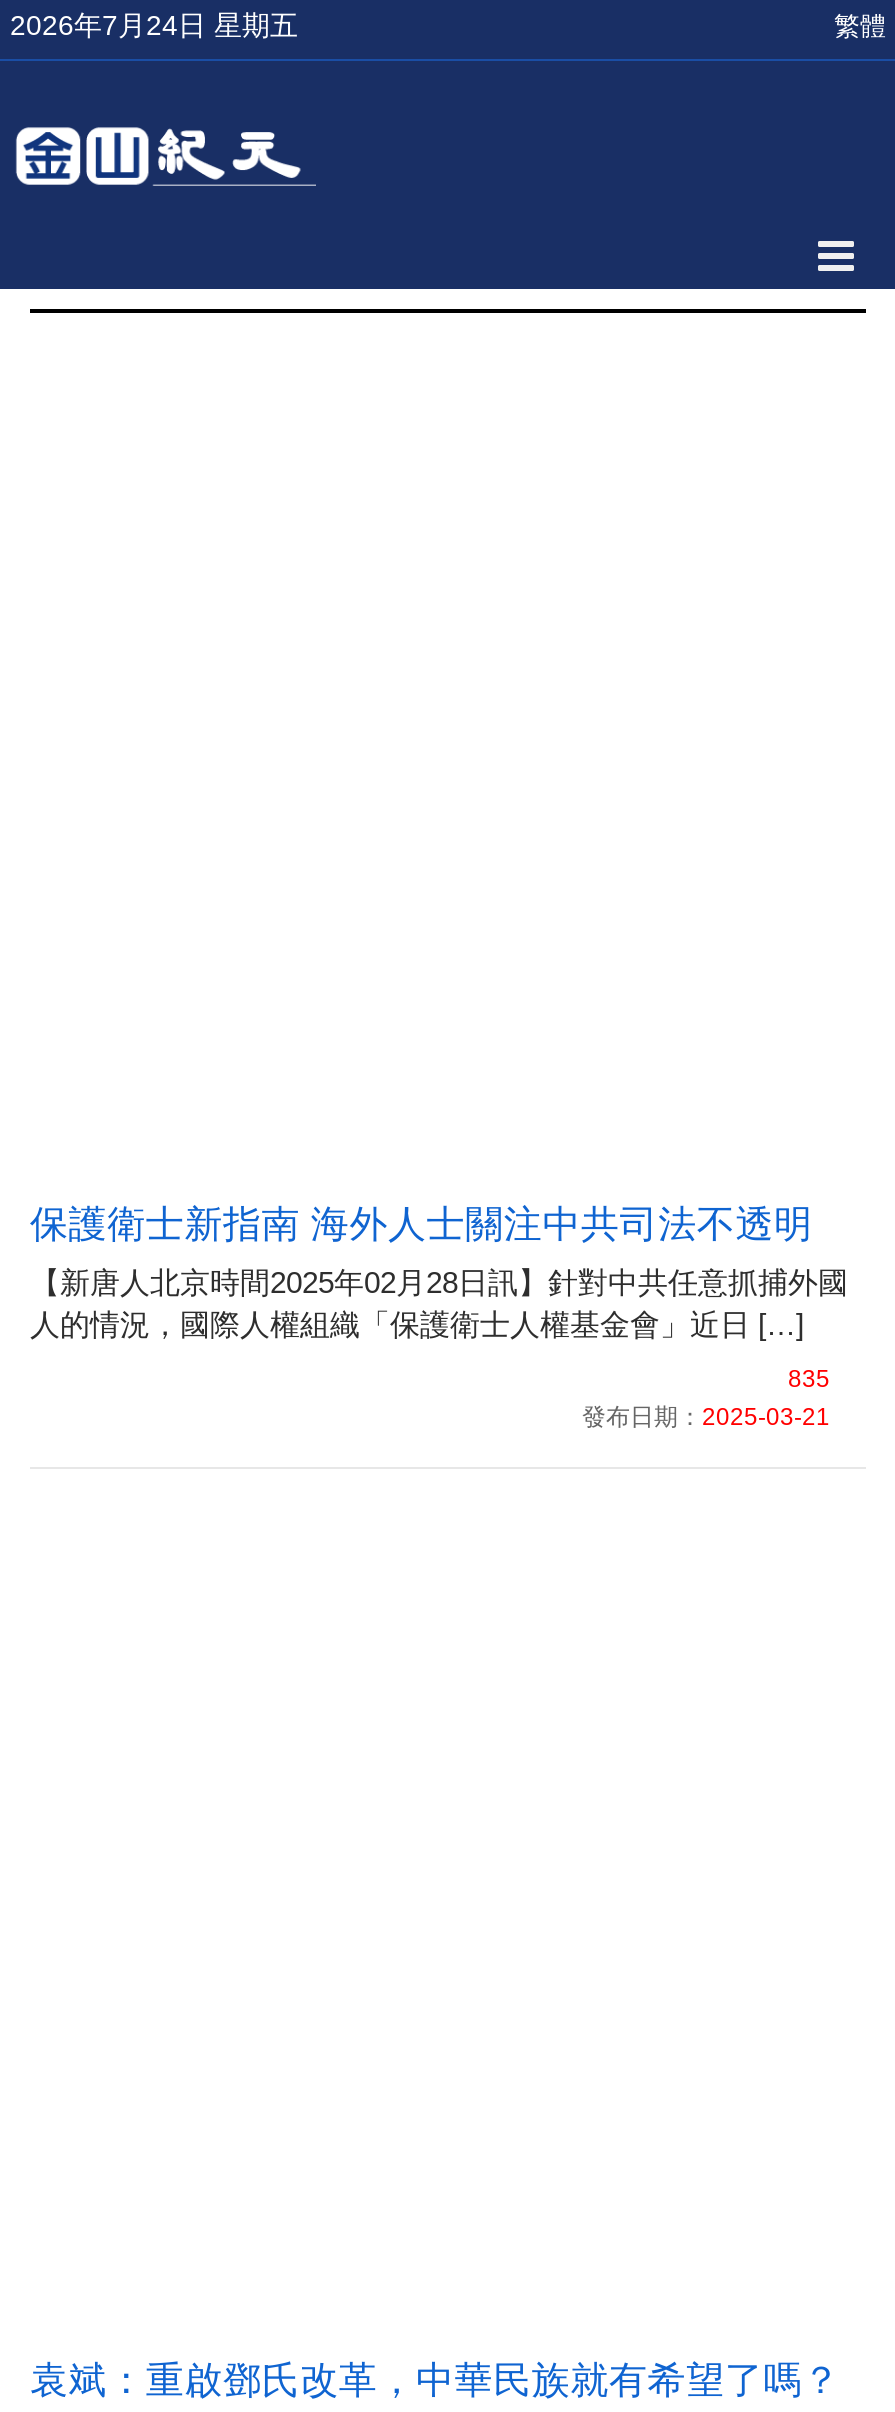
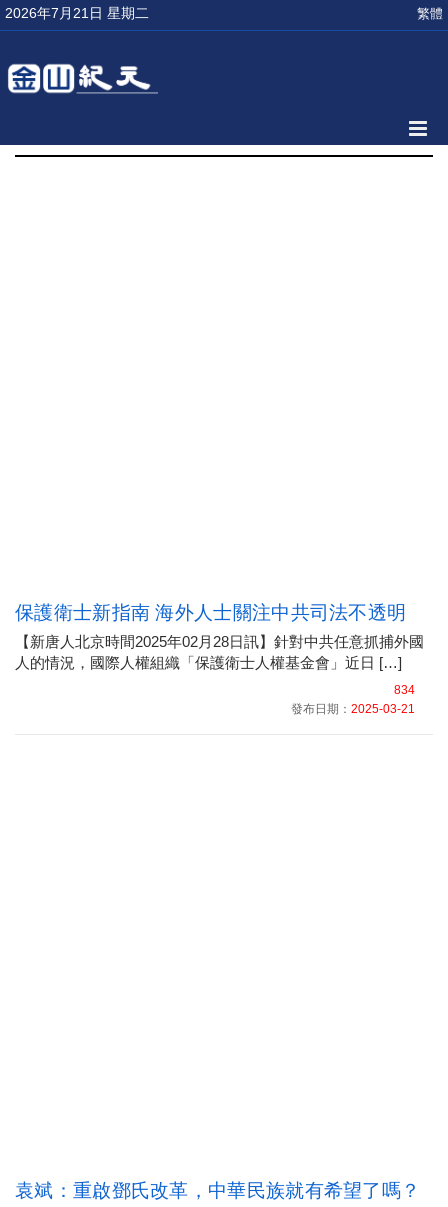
- 2026年7月24日 星期五
+ 2026年7月21日 星期二

- 835
+ 834
